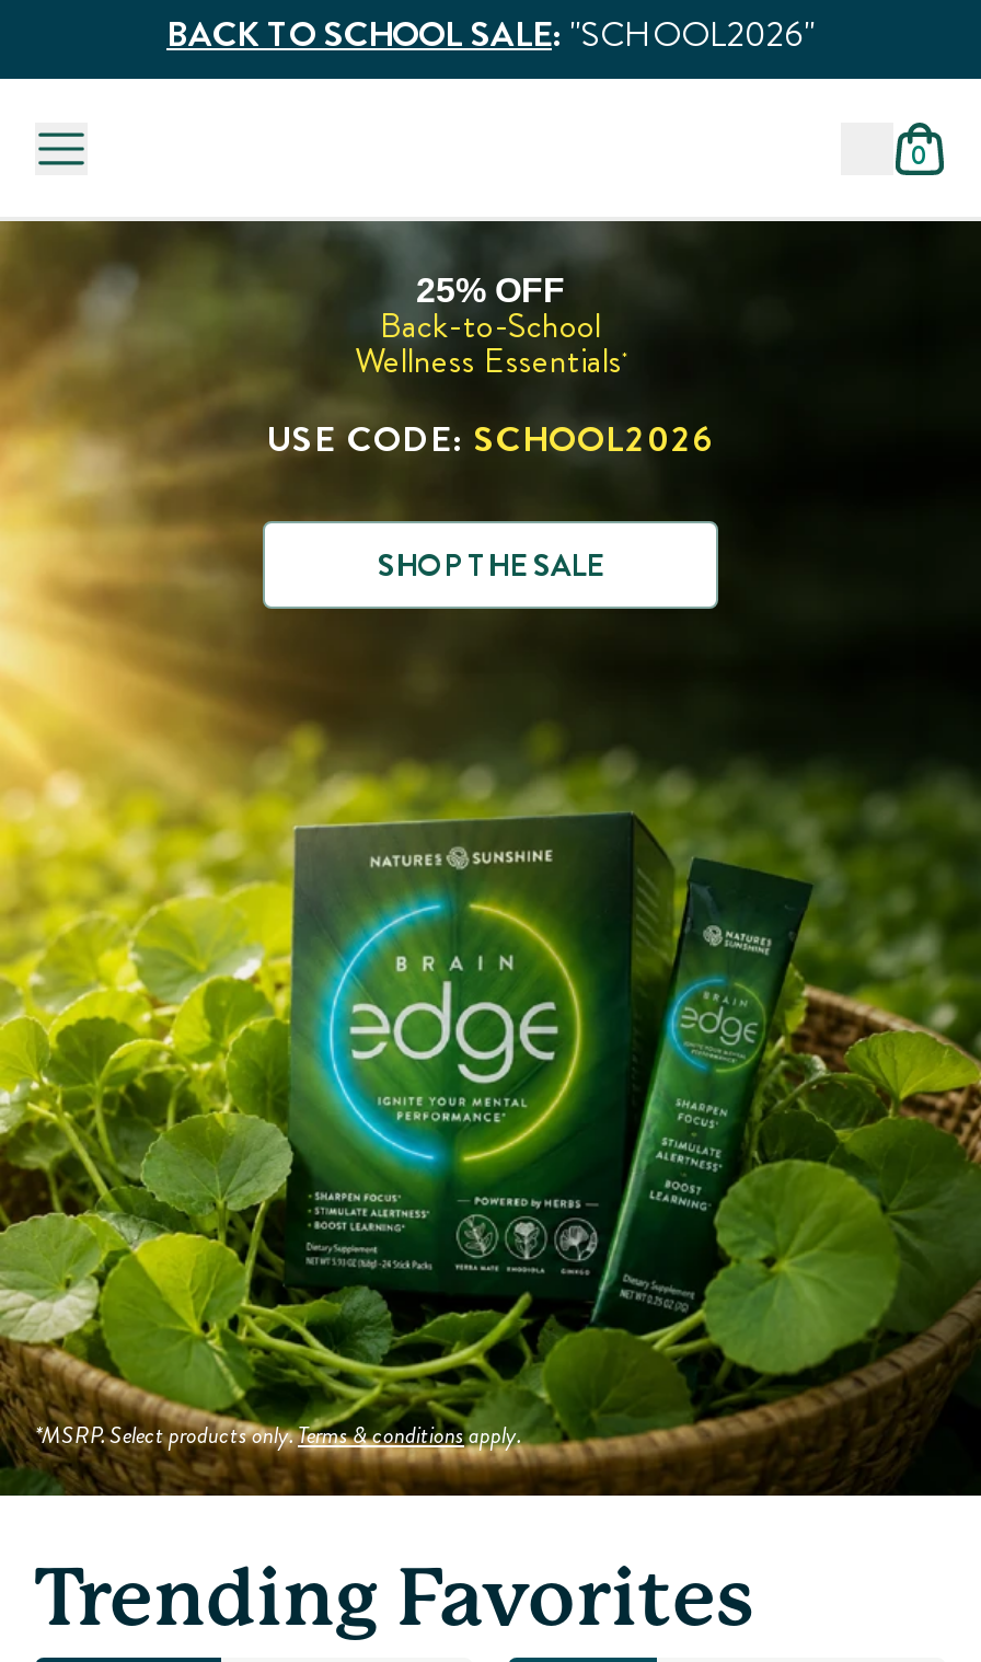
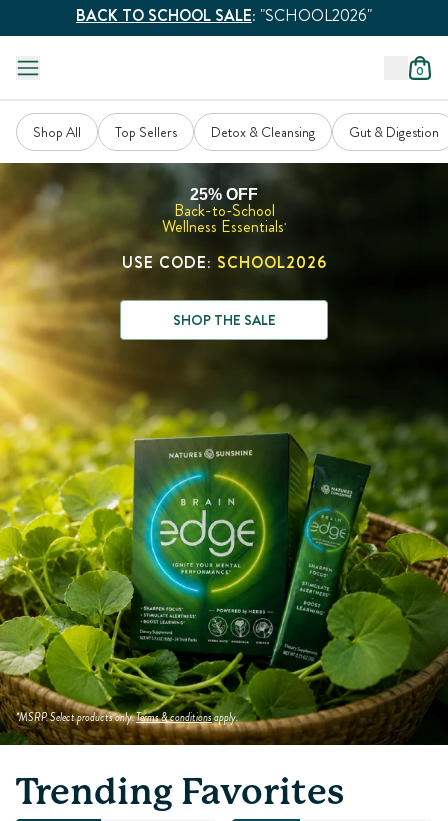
+ Shop All
+ Top Sellers
+ Detox & Cleansing
+ Gut & Digestion
